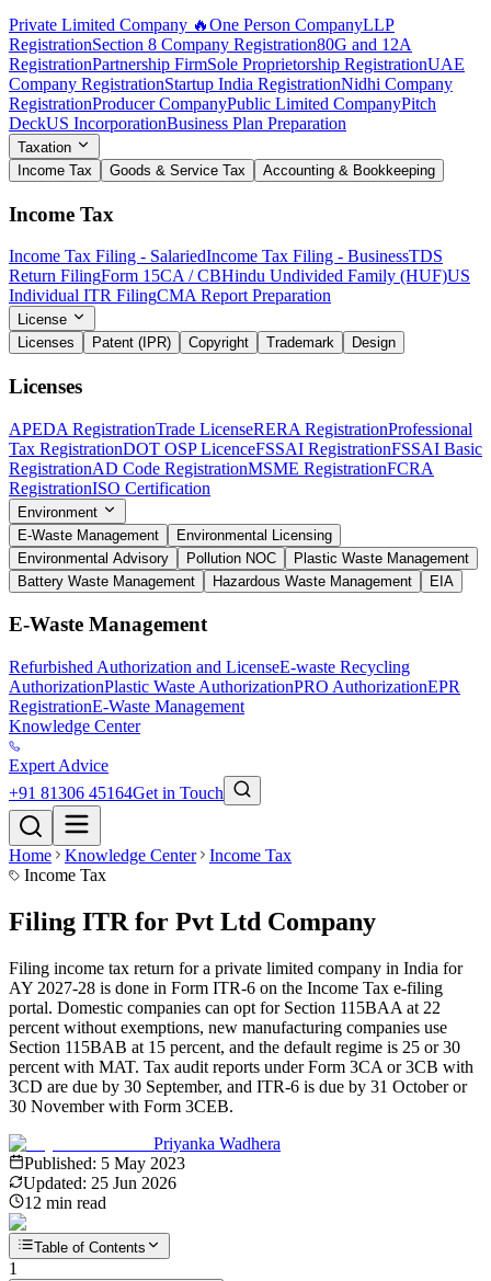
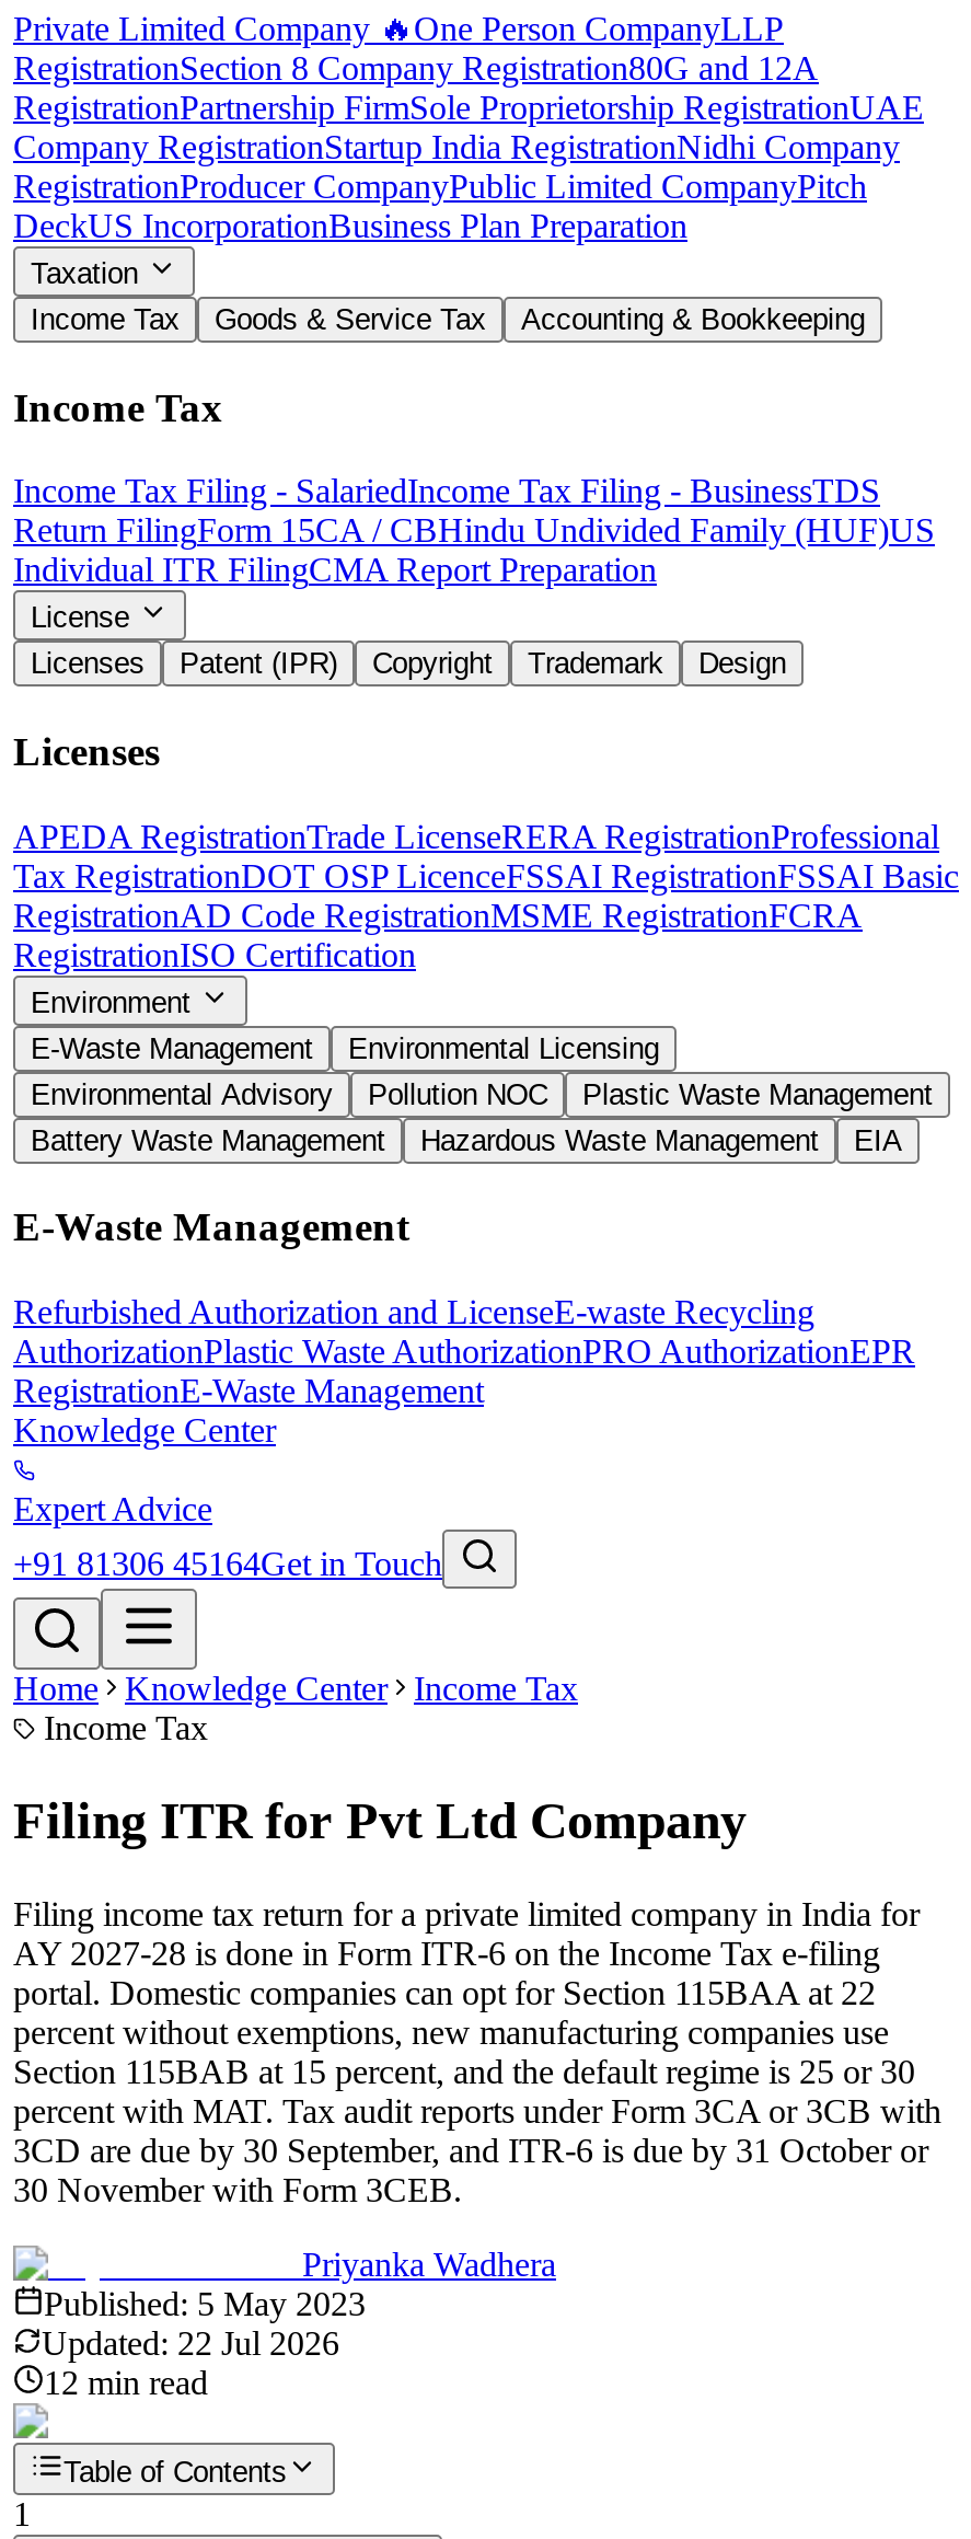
- Updated: 25 Jun 2026
+ Updated: 22 Jul 2026
